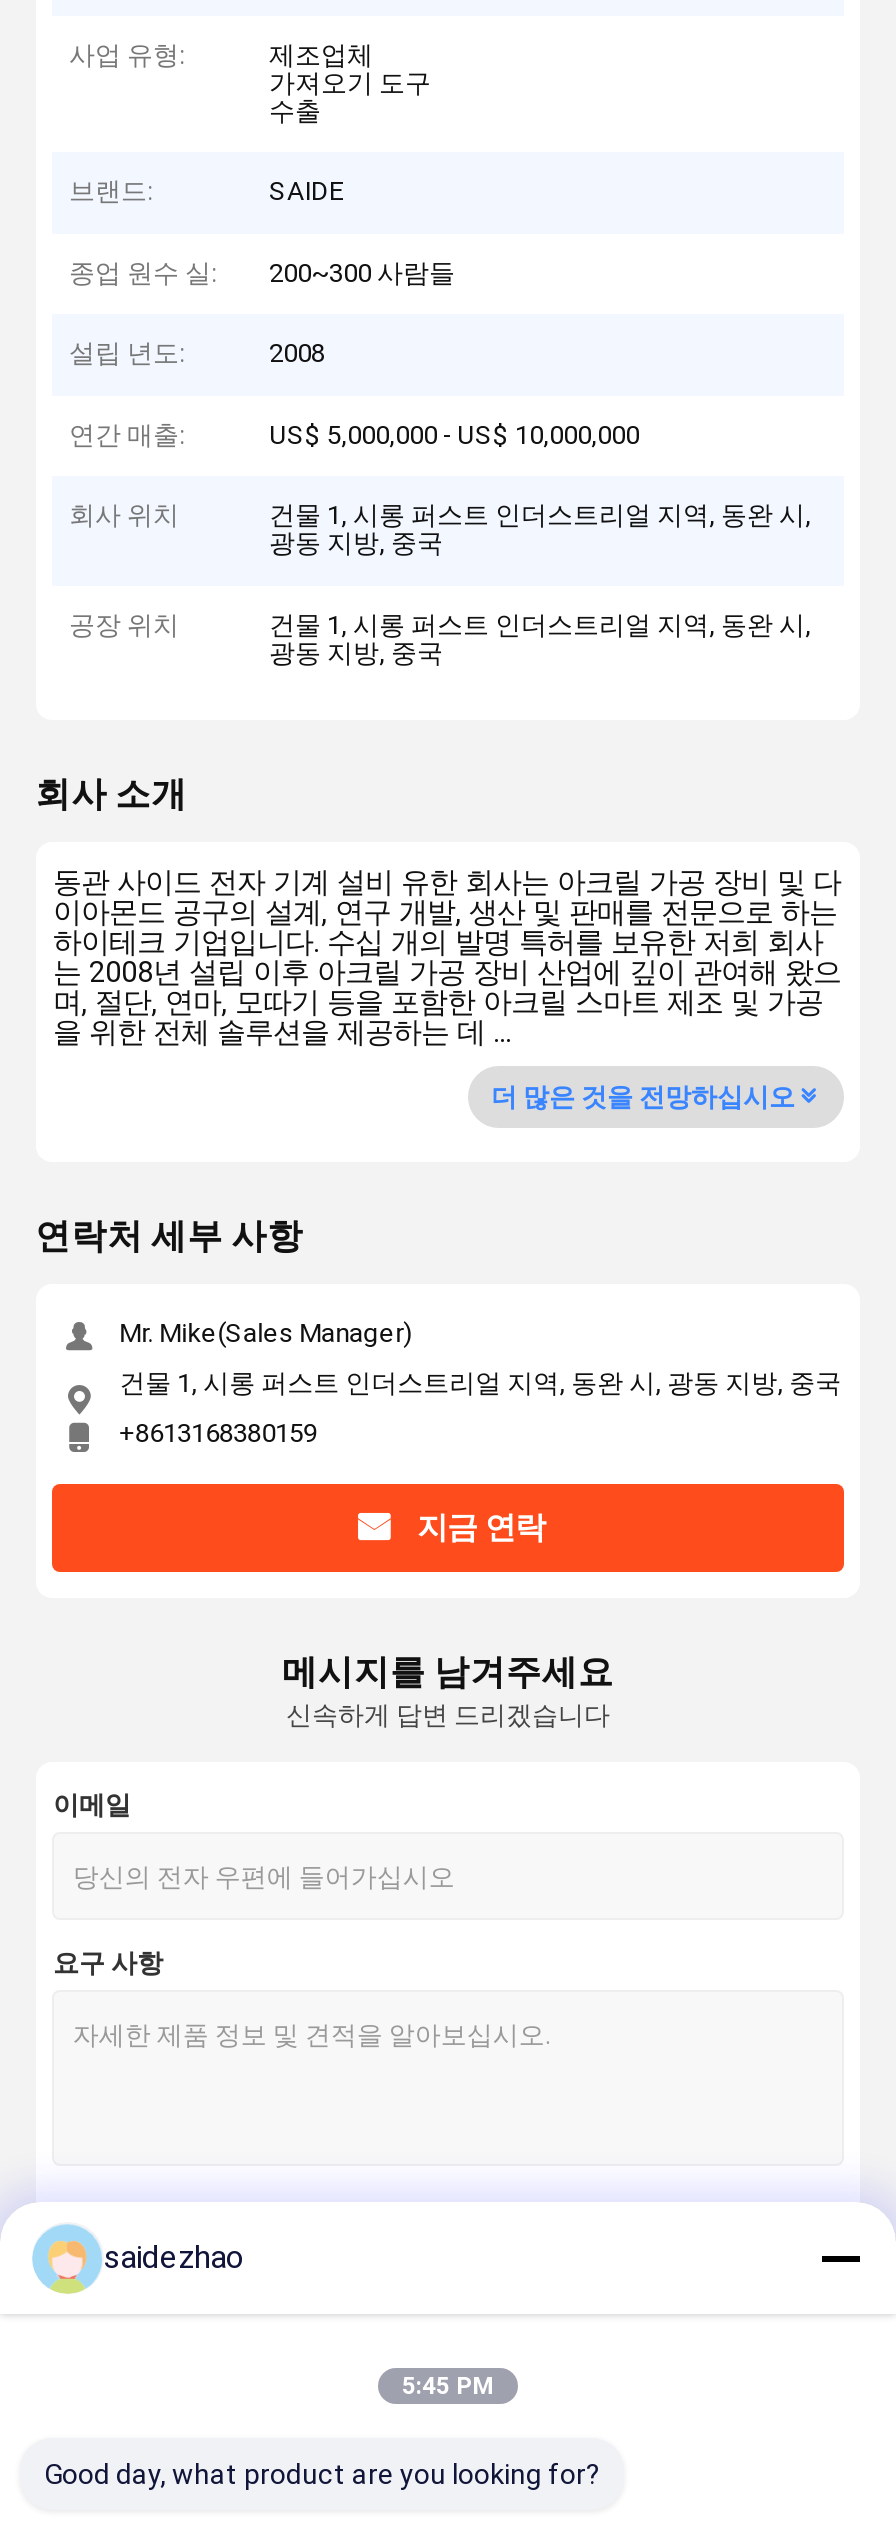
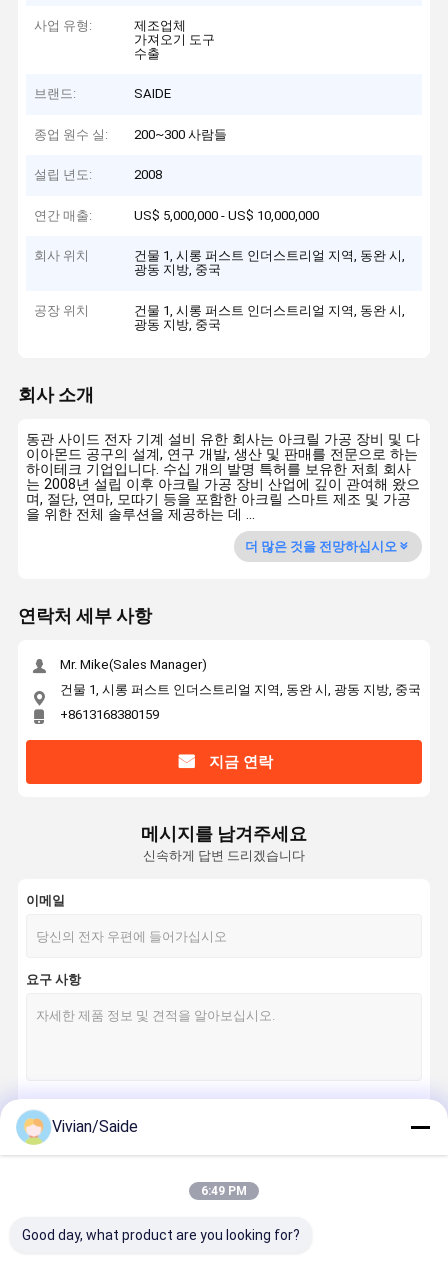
- saidezhao
+ Vivian/Saide

- 5:45 PM
+ 6:49 PM
